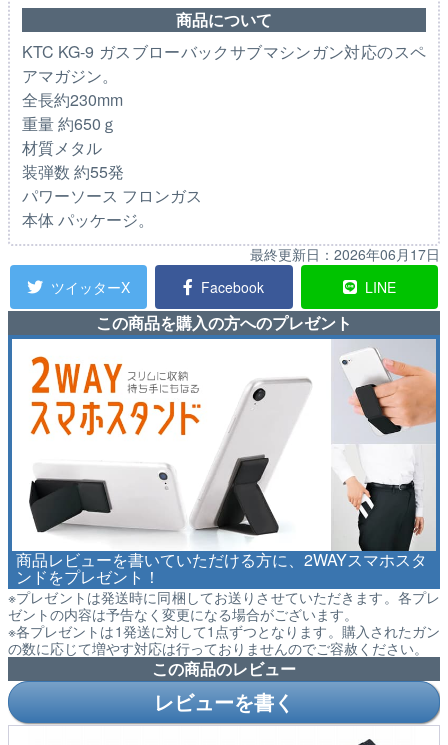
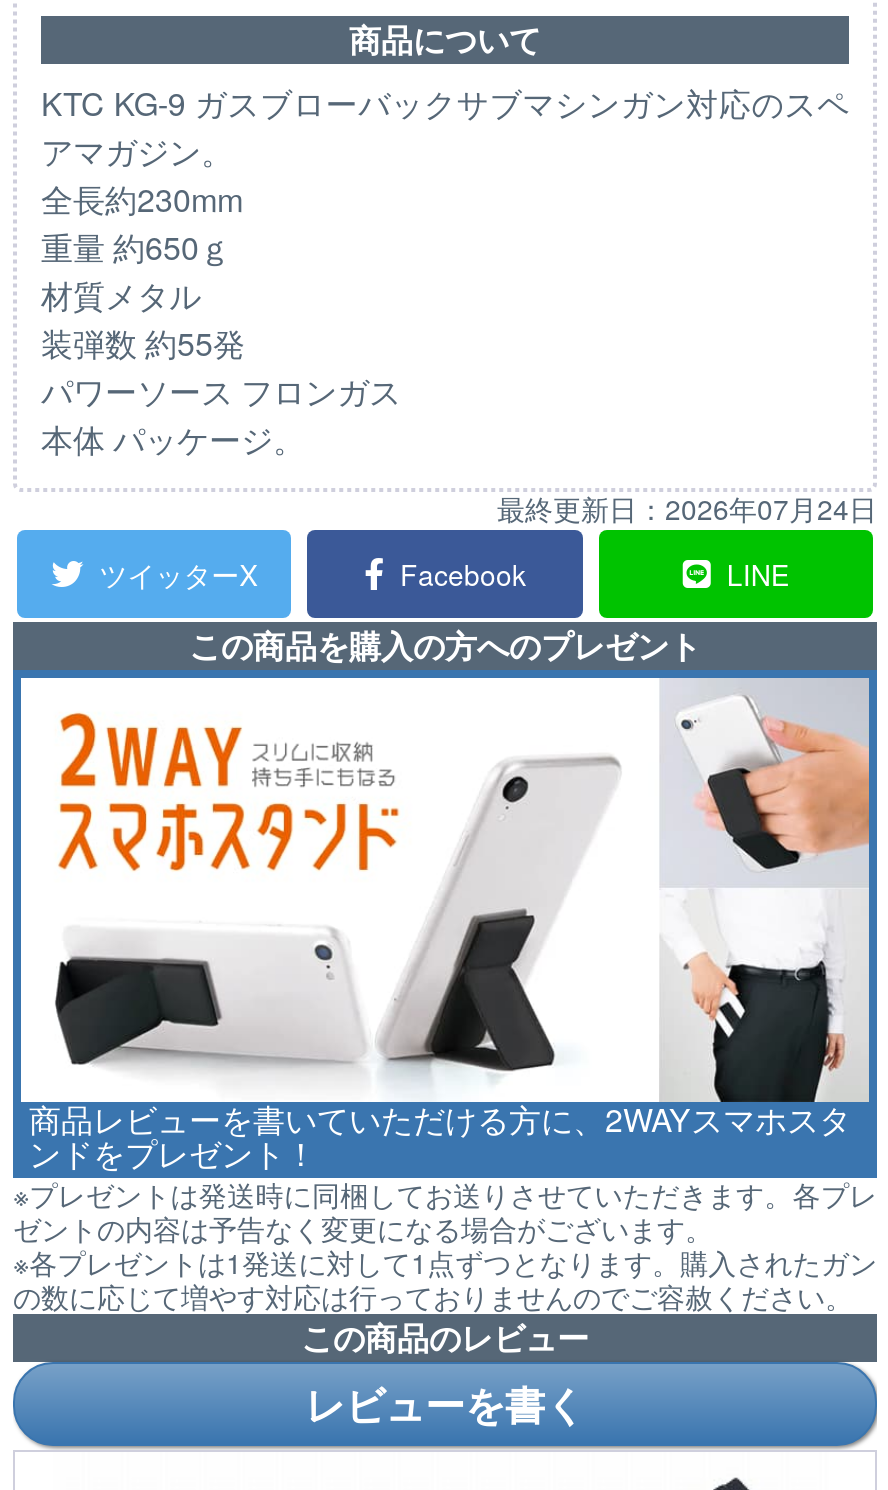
- 最終更新日：2026年06月17日
+ 最終更新日：2026年07月24日
